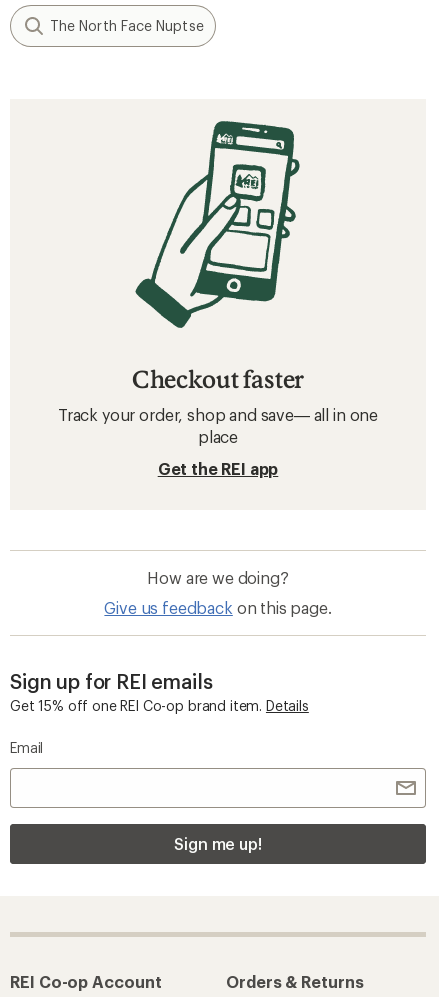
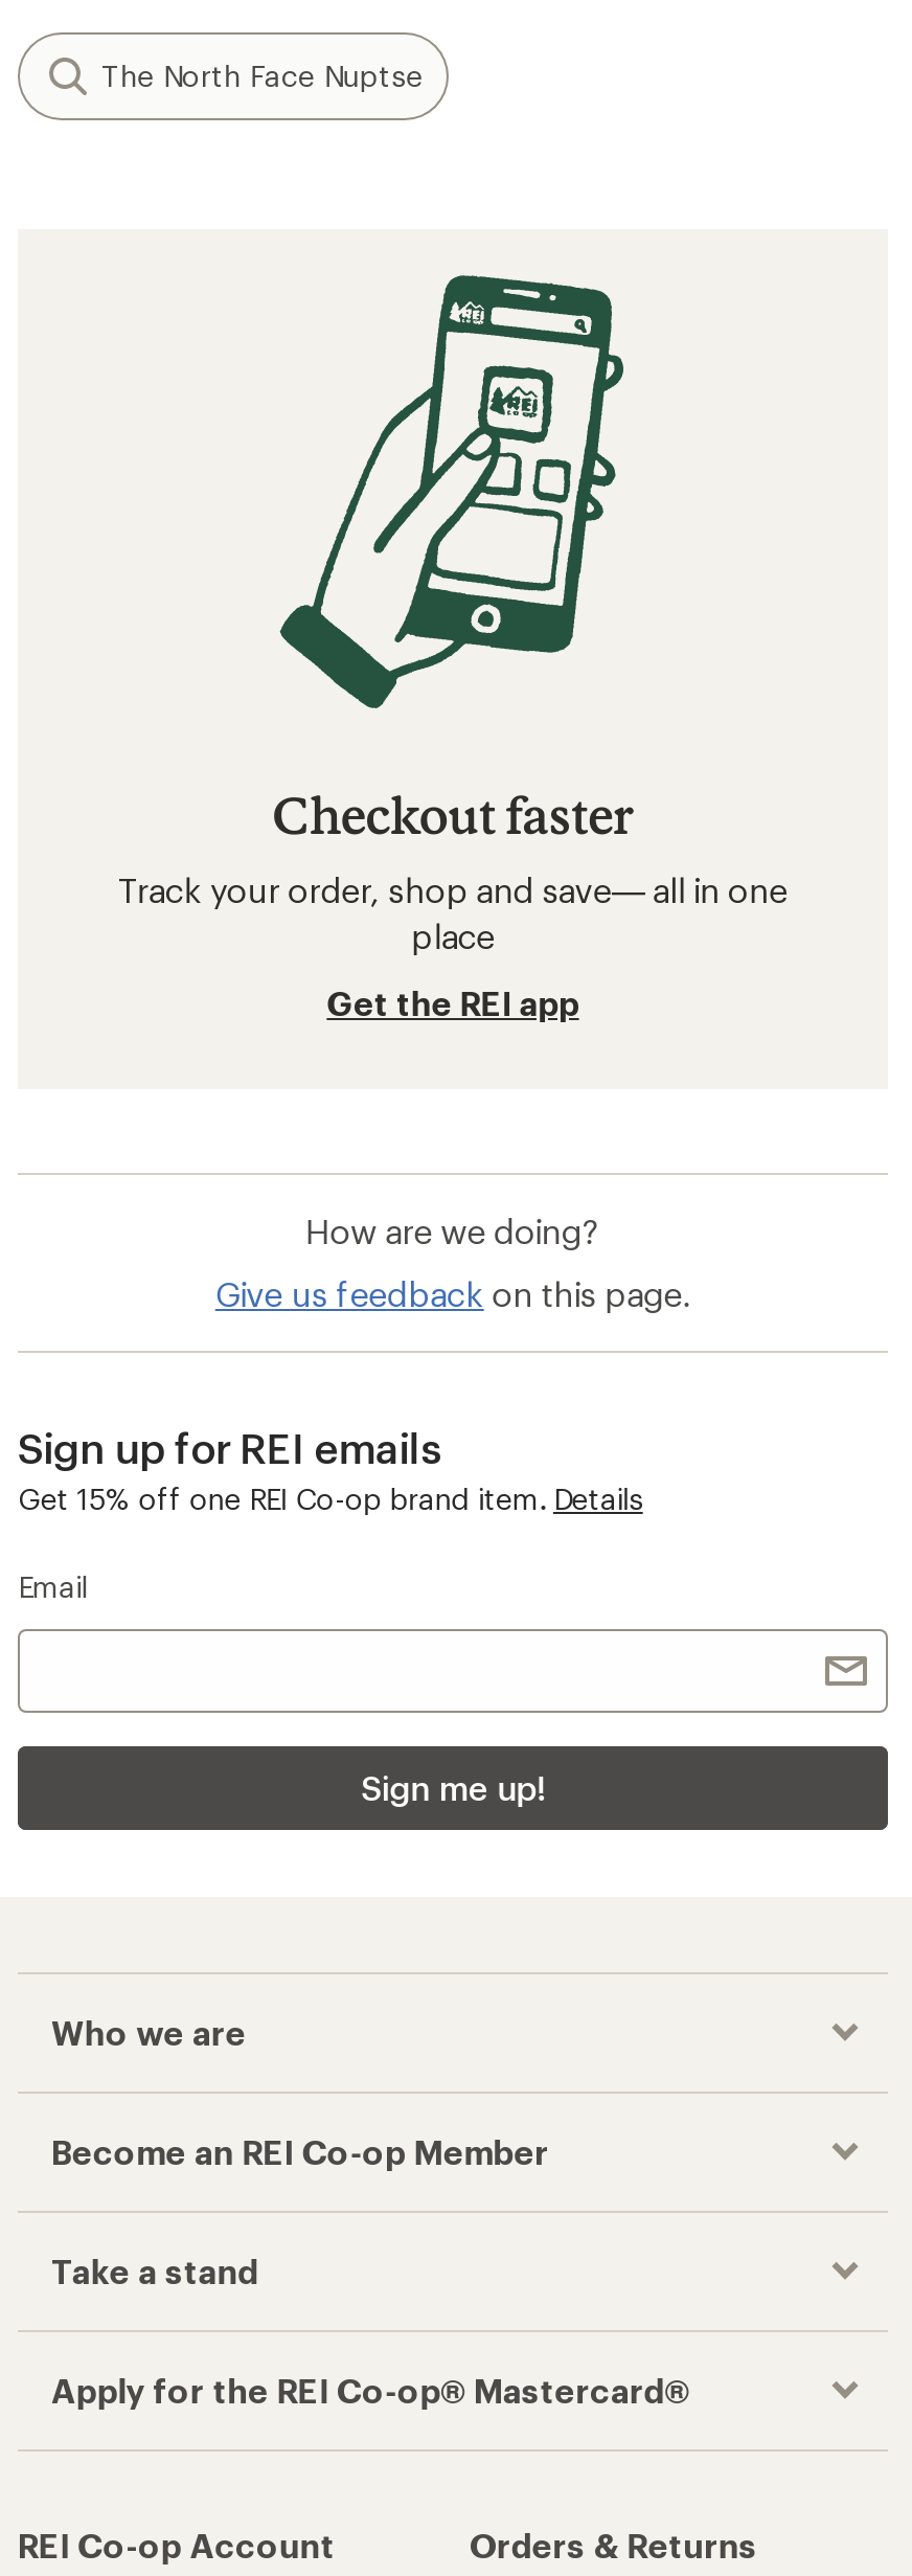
+ Who we are
+ Become an REI Co-op Member
+ Take a stand
+ Apply for the REI Co-op® Mastercard®
